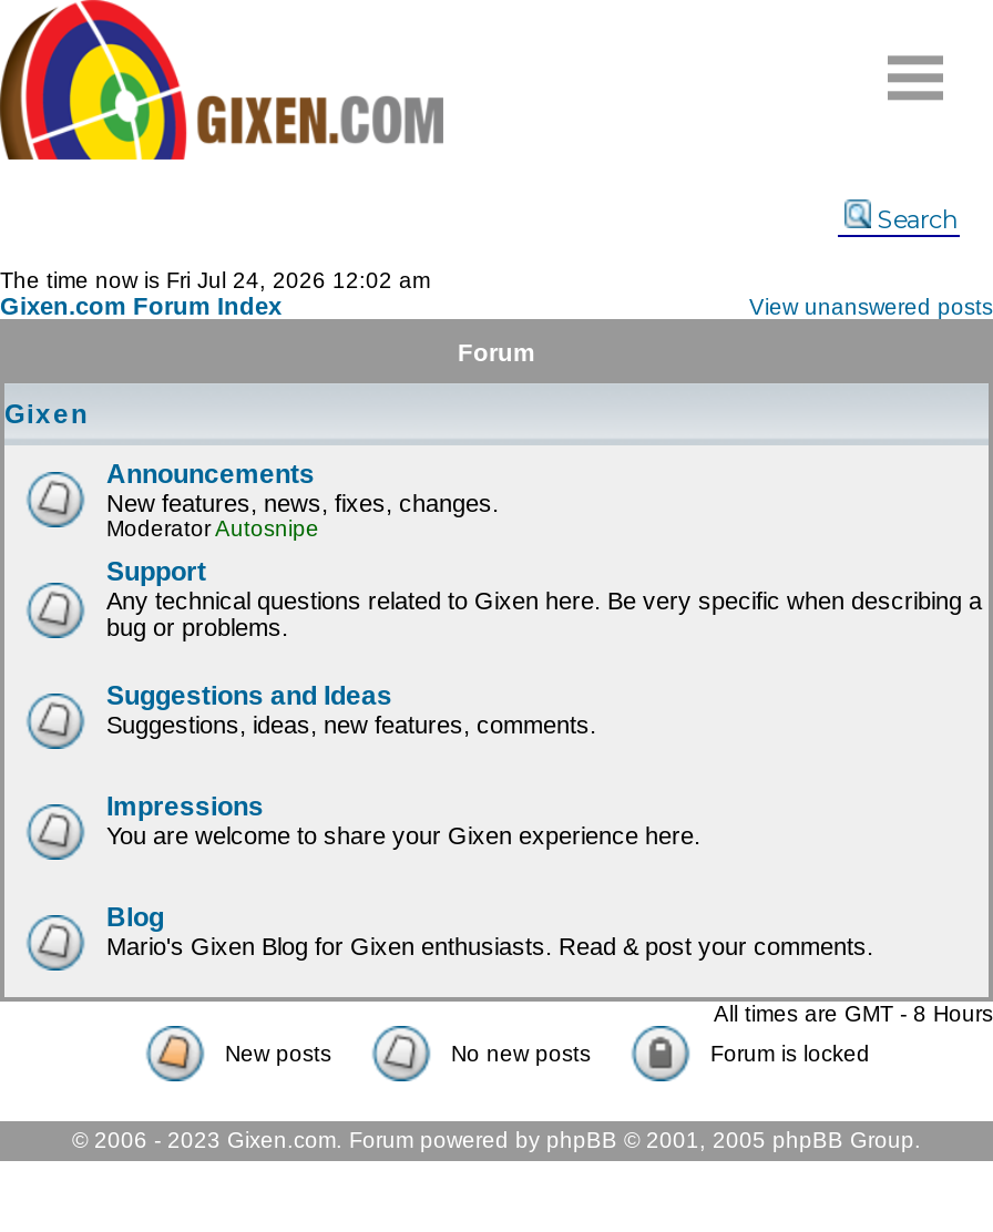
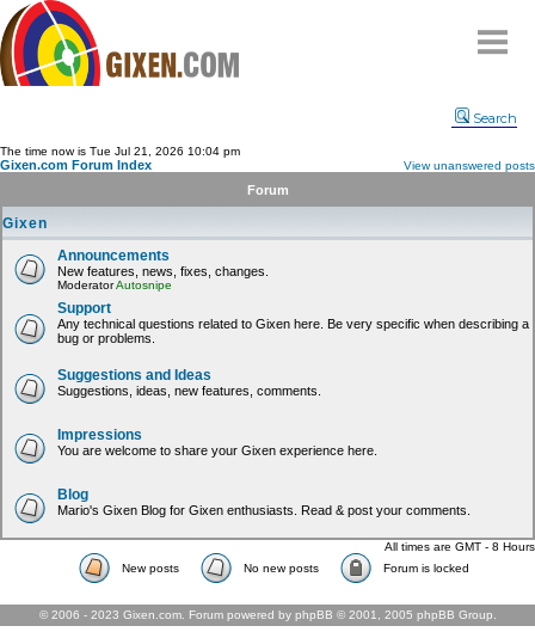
- The time now is Fri Jul 24, 2026 12:02 am
+ The time now is Tue Jul 21, 2026 10:04 pm
